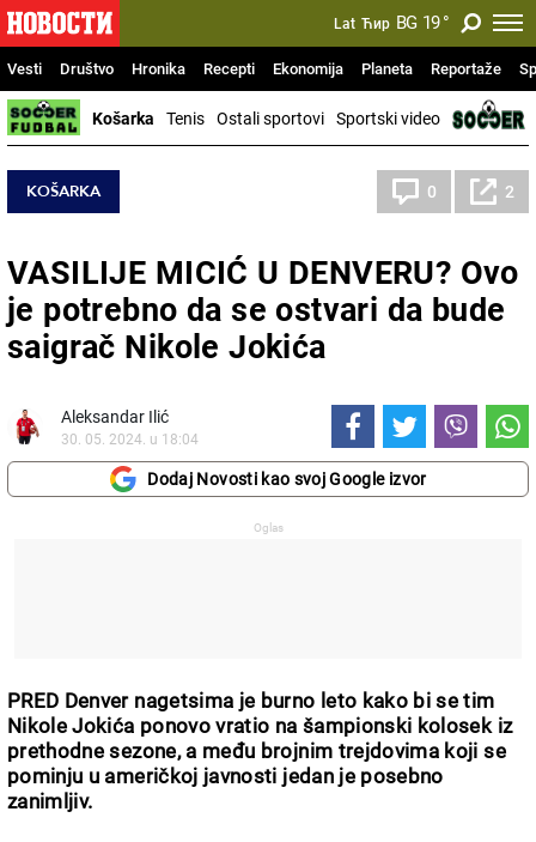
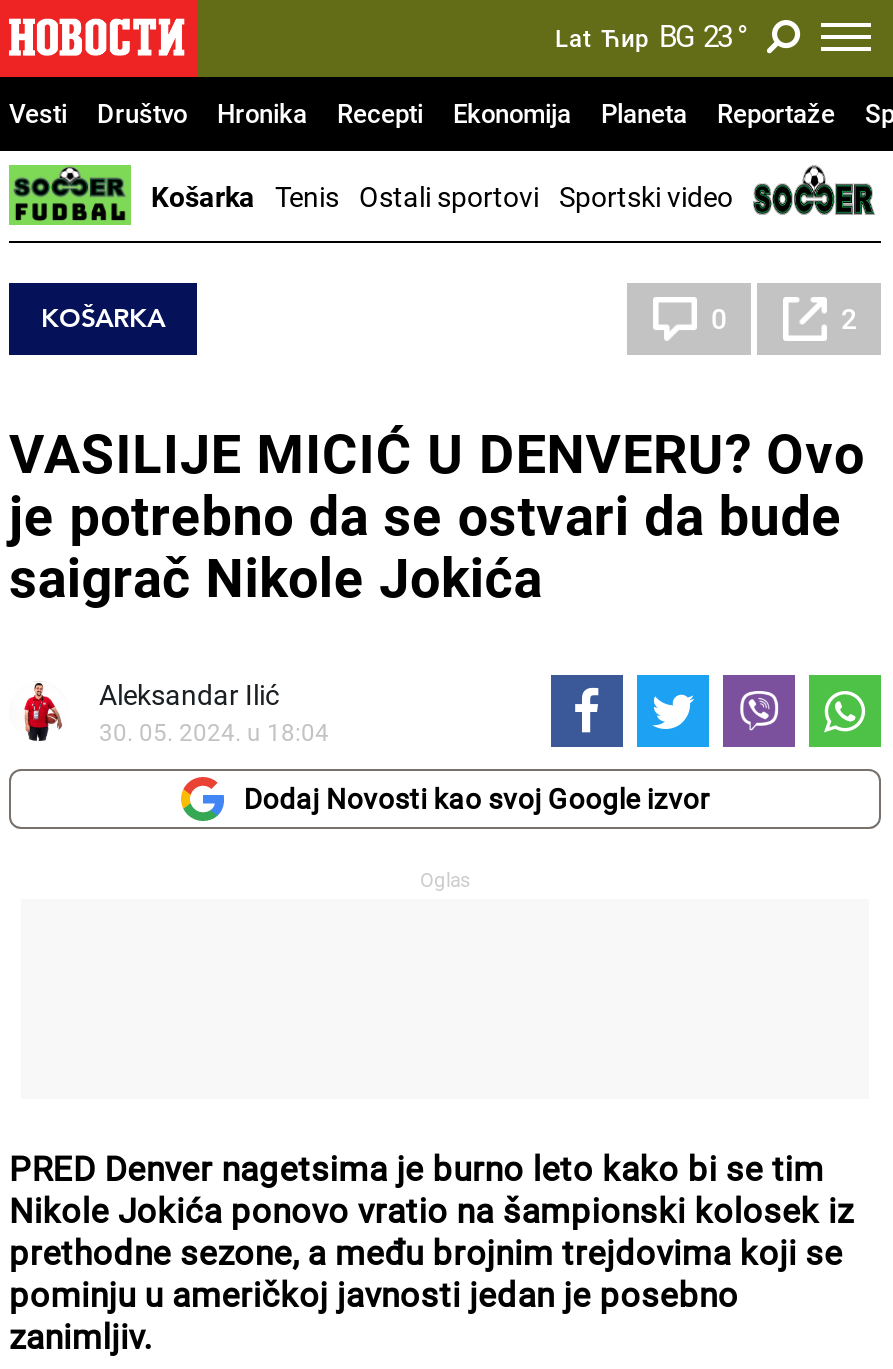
- Lat Ћир BG 19 °
+ Lat Ћир BG 23 °
